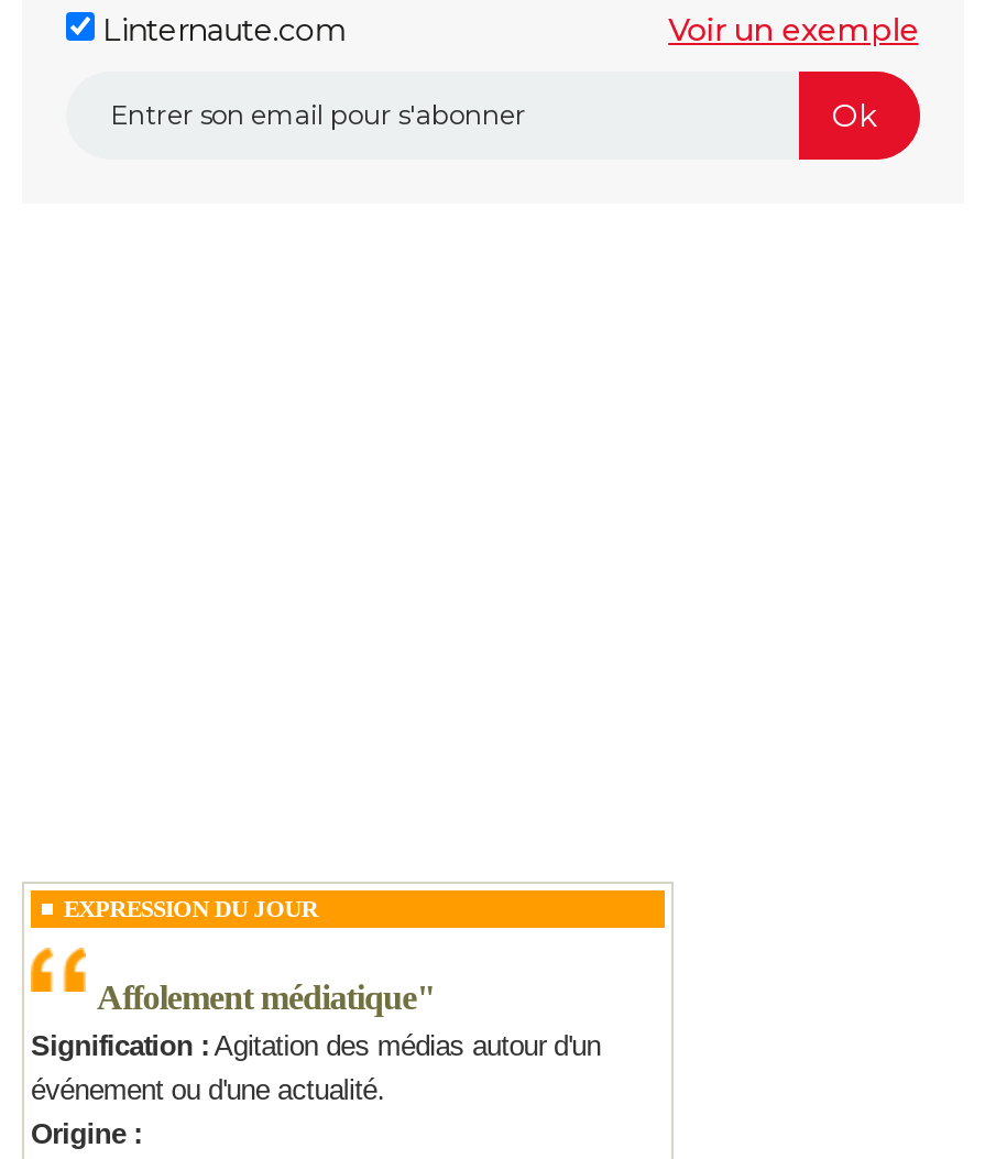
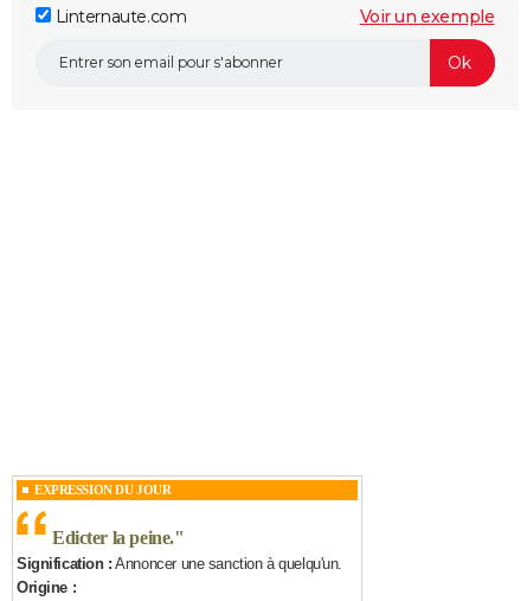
- Affolement médiatique"
- Signification : Agitation des médias autour d'un
- événement ou d'une actualité.
+ Edicter la peine. "
+ Signification : Annoncer une sanction à quelqu'un.
